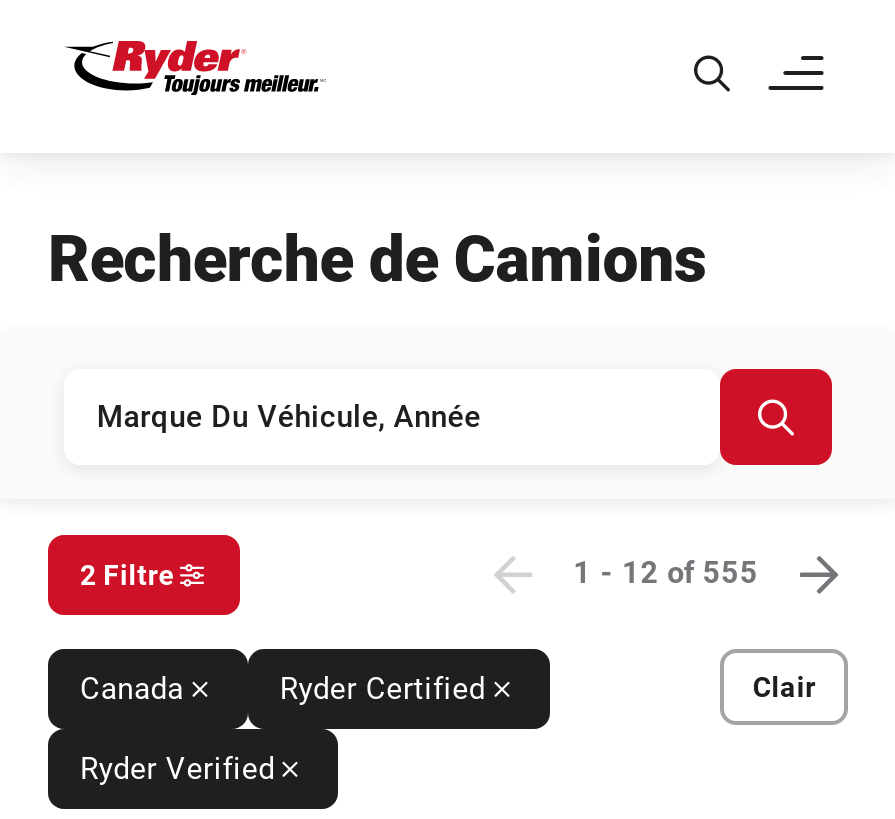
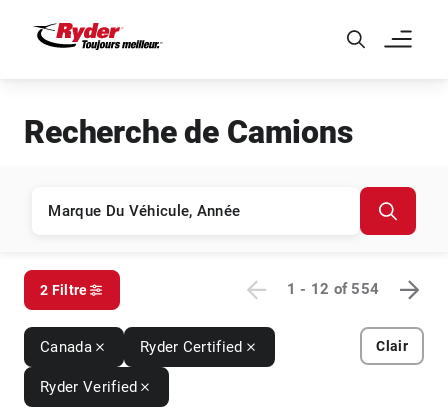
- 1 - 12 of 555
+ 1 - 12 of 554
